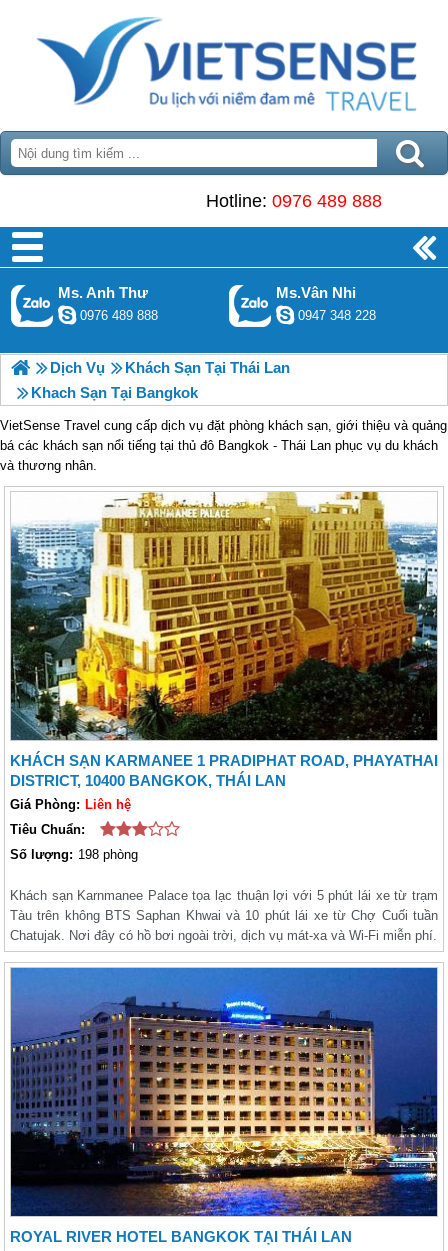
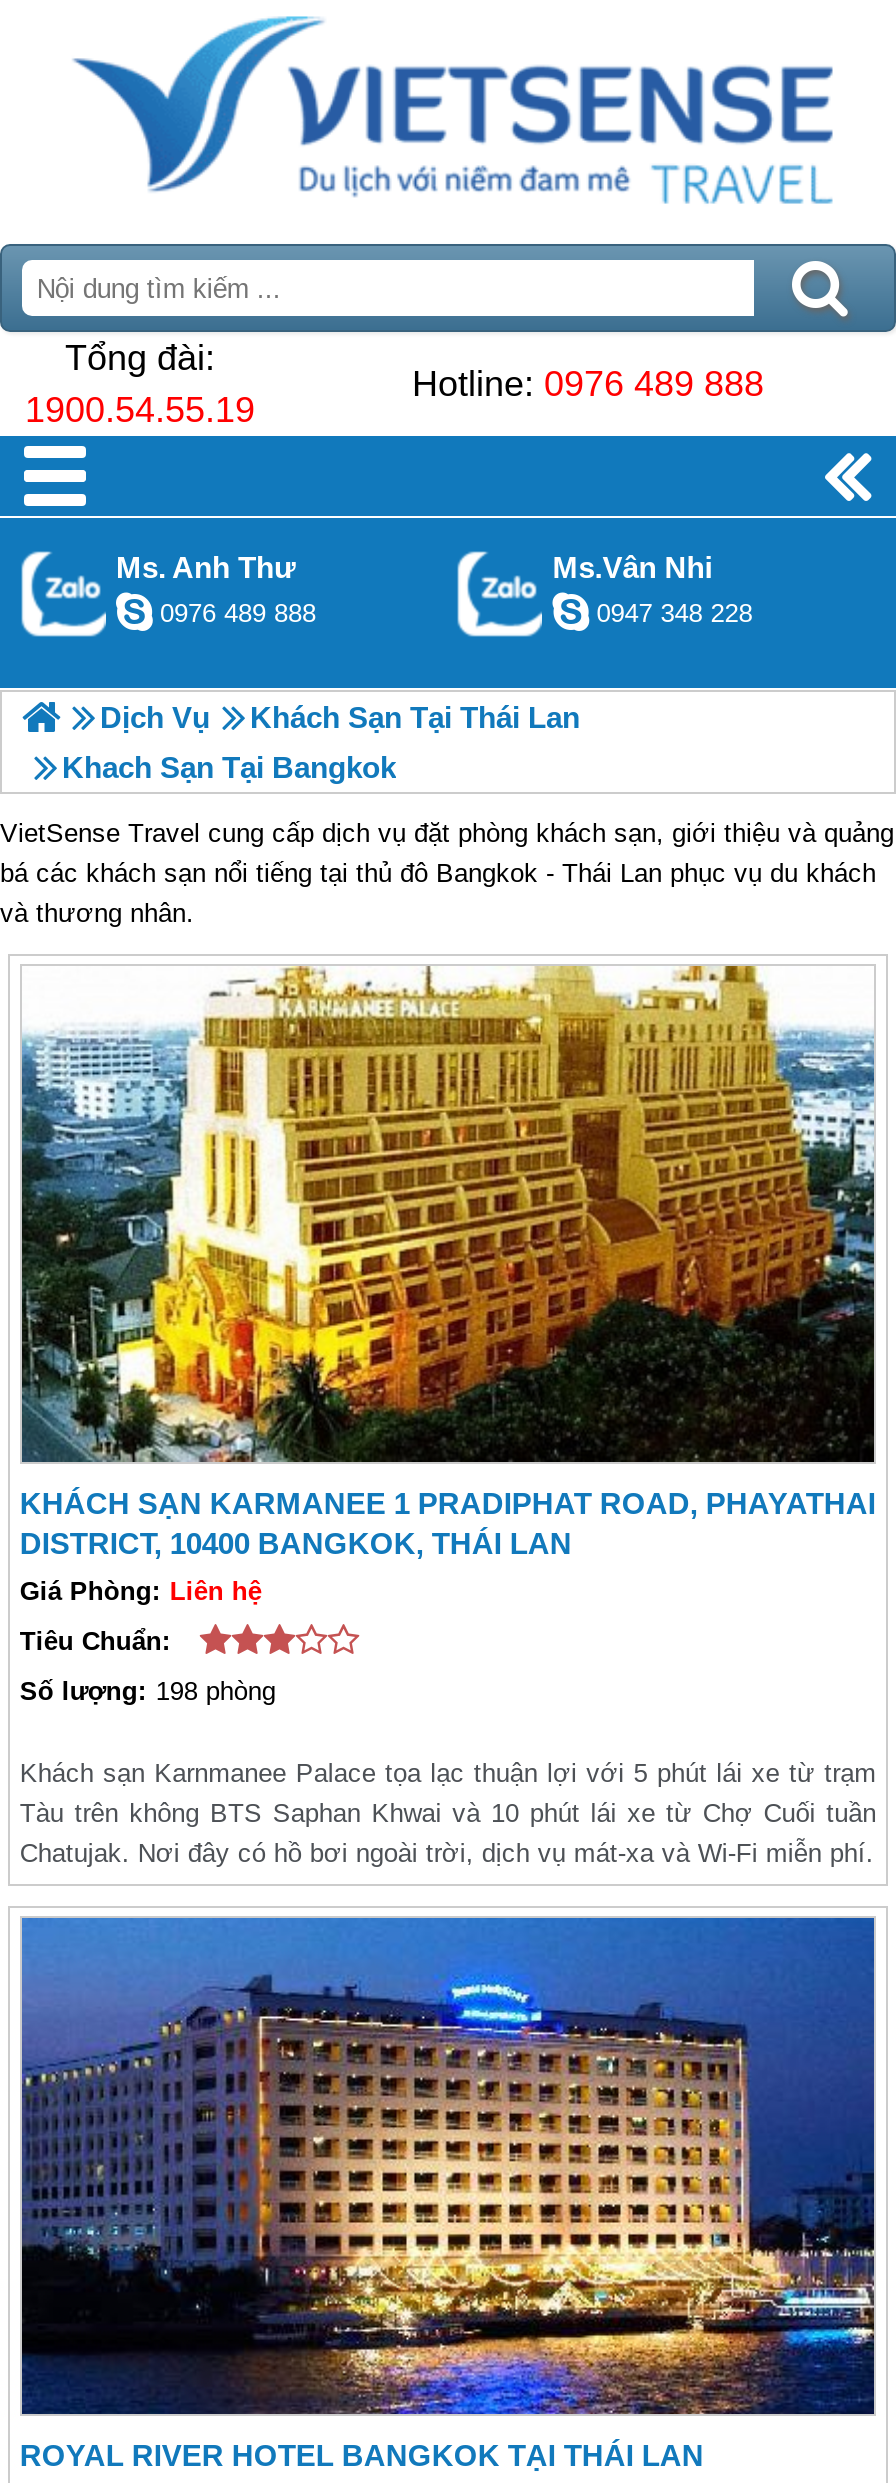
+ Tổng đài:
+ 1900.54.55.19
